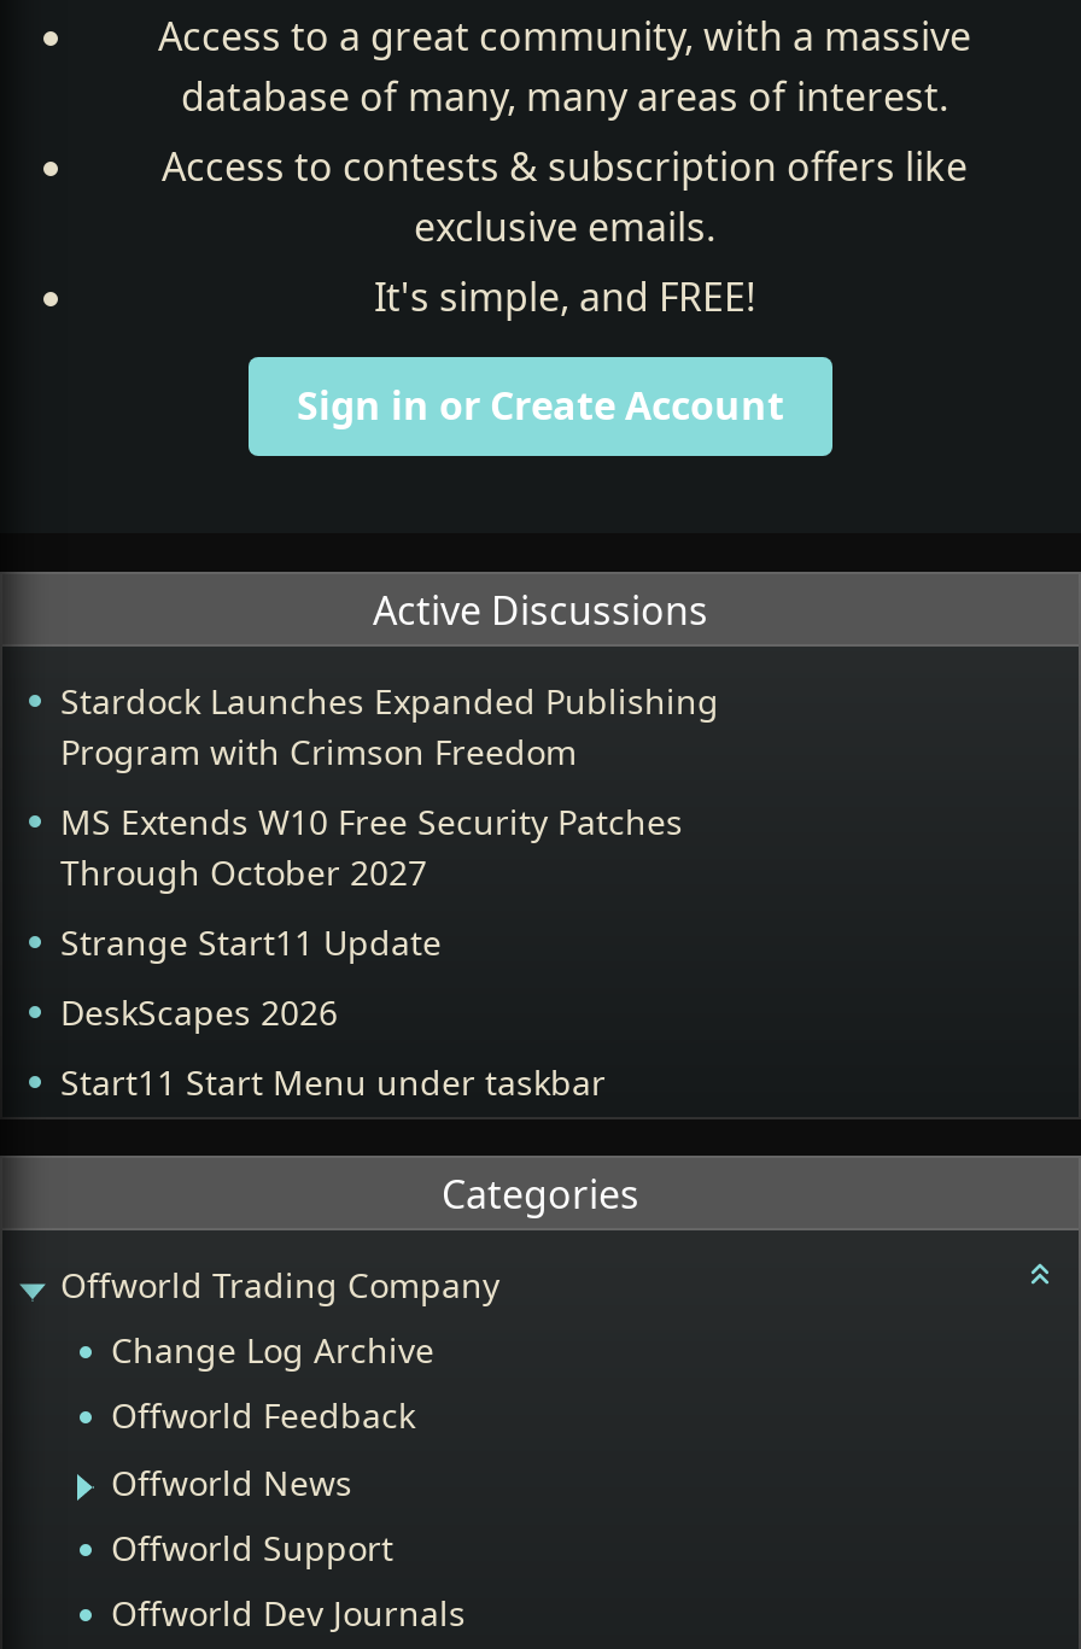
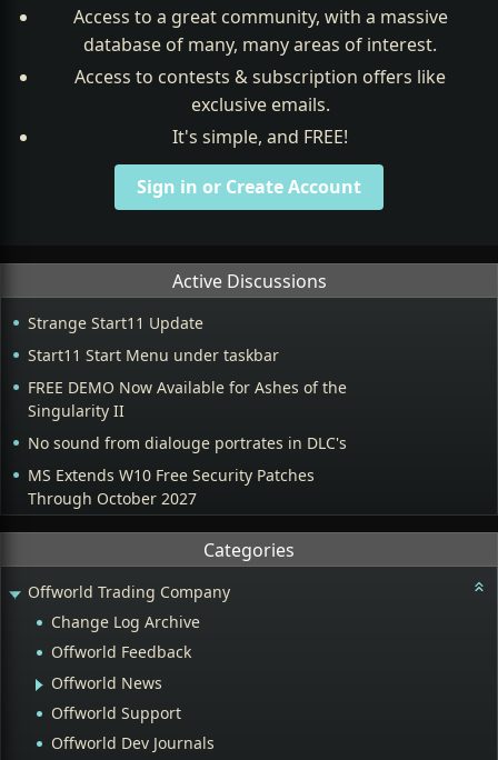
- Stardock Launches Expanded Publishing
- Program with Crimson Freedom
+ FREE DEMO Now Available for Ashes of the
+ Singularity II
+ No sound from dialouge portrates in DLC's

moved down: MS Extends W10 Free Security Patches | Through October 2027

moved up: Strange Start11 Update | Start11 Start Menu under taskbar

- DeskScapes 2026
